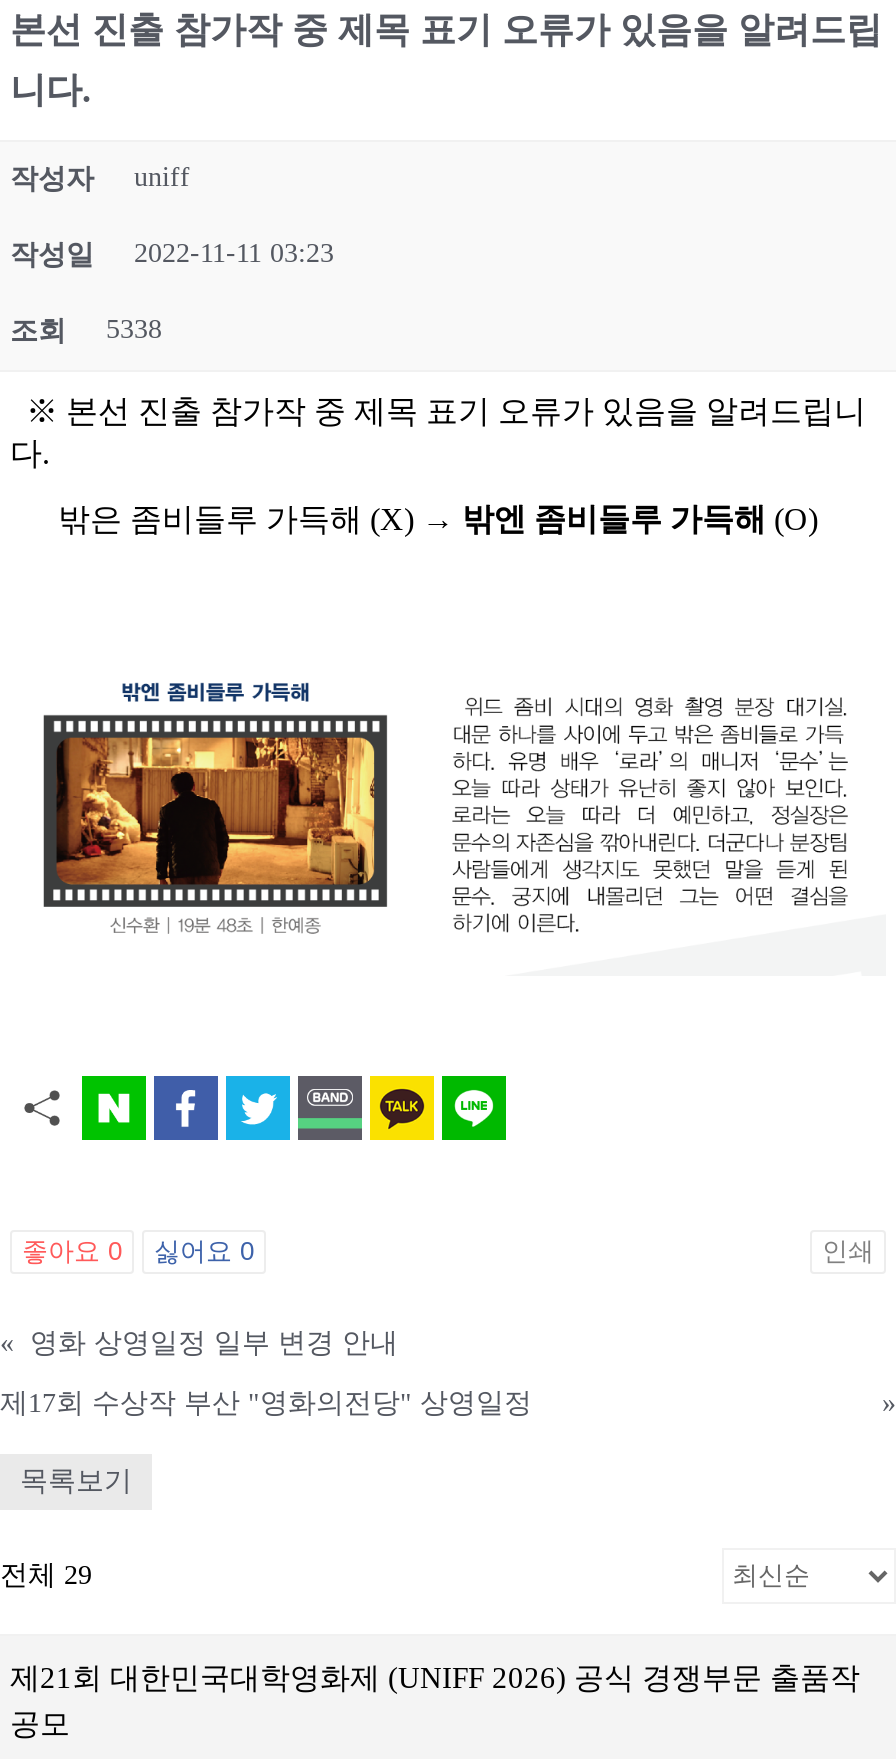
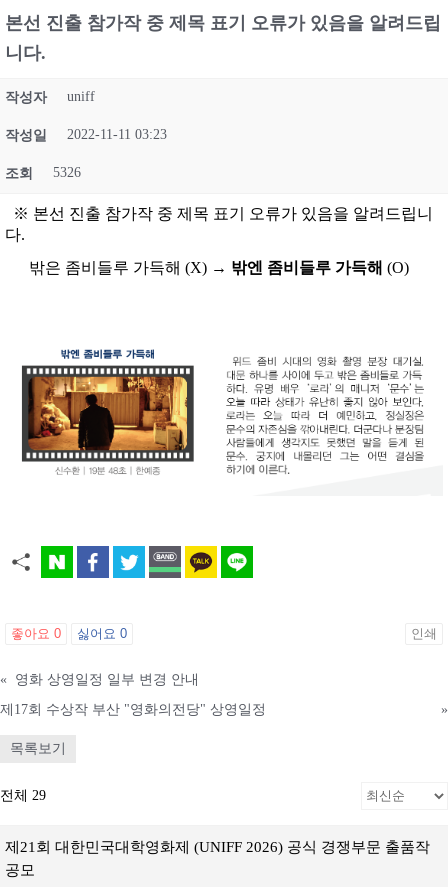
- 조회 5338
+ 조회 5326
